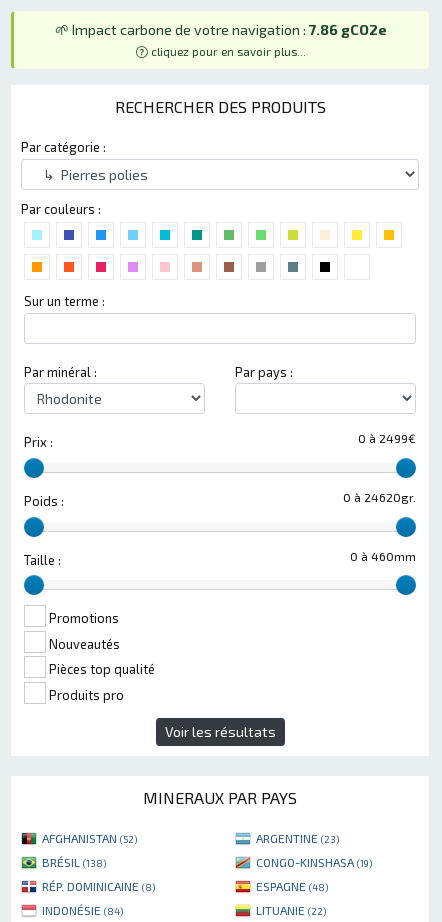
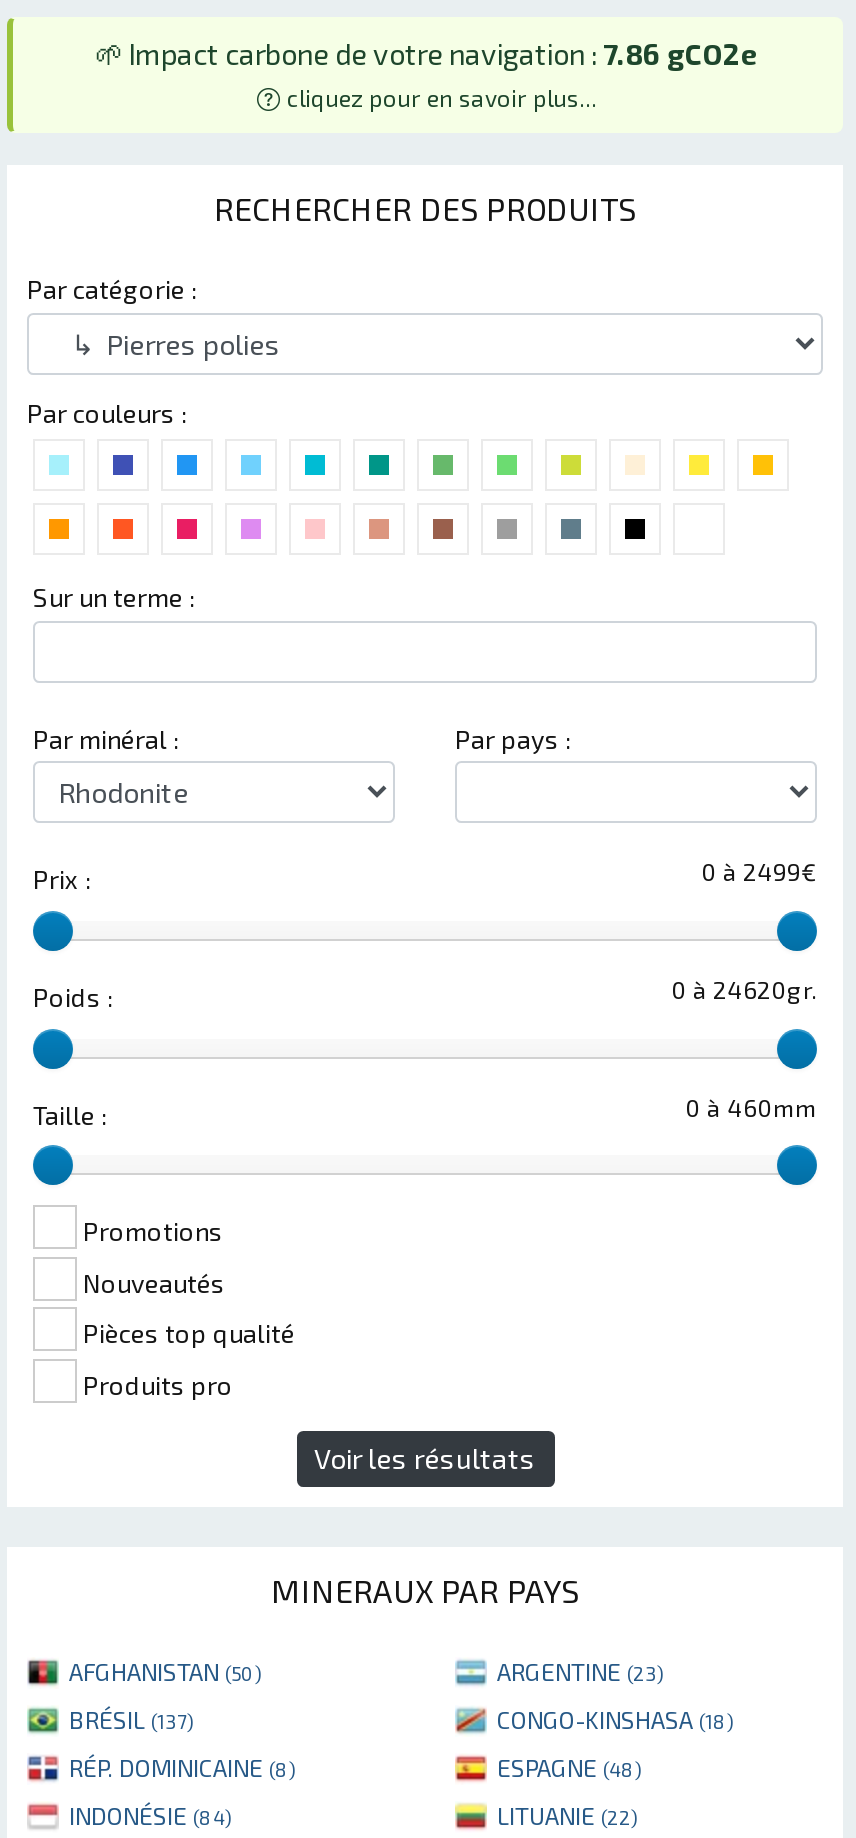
- AFGHANISTAN (52)
+ AFGHANISTAN (50)

- BRÉSIL (138)
+ BRÉSIL (137)

- CONGO-KINSHASA (19)
+ CONGO-KINSHASA (18)
